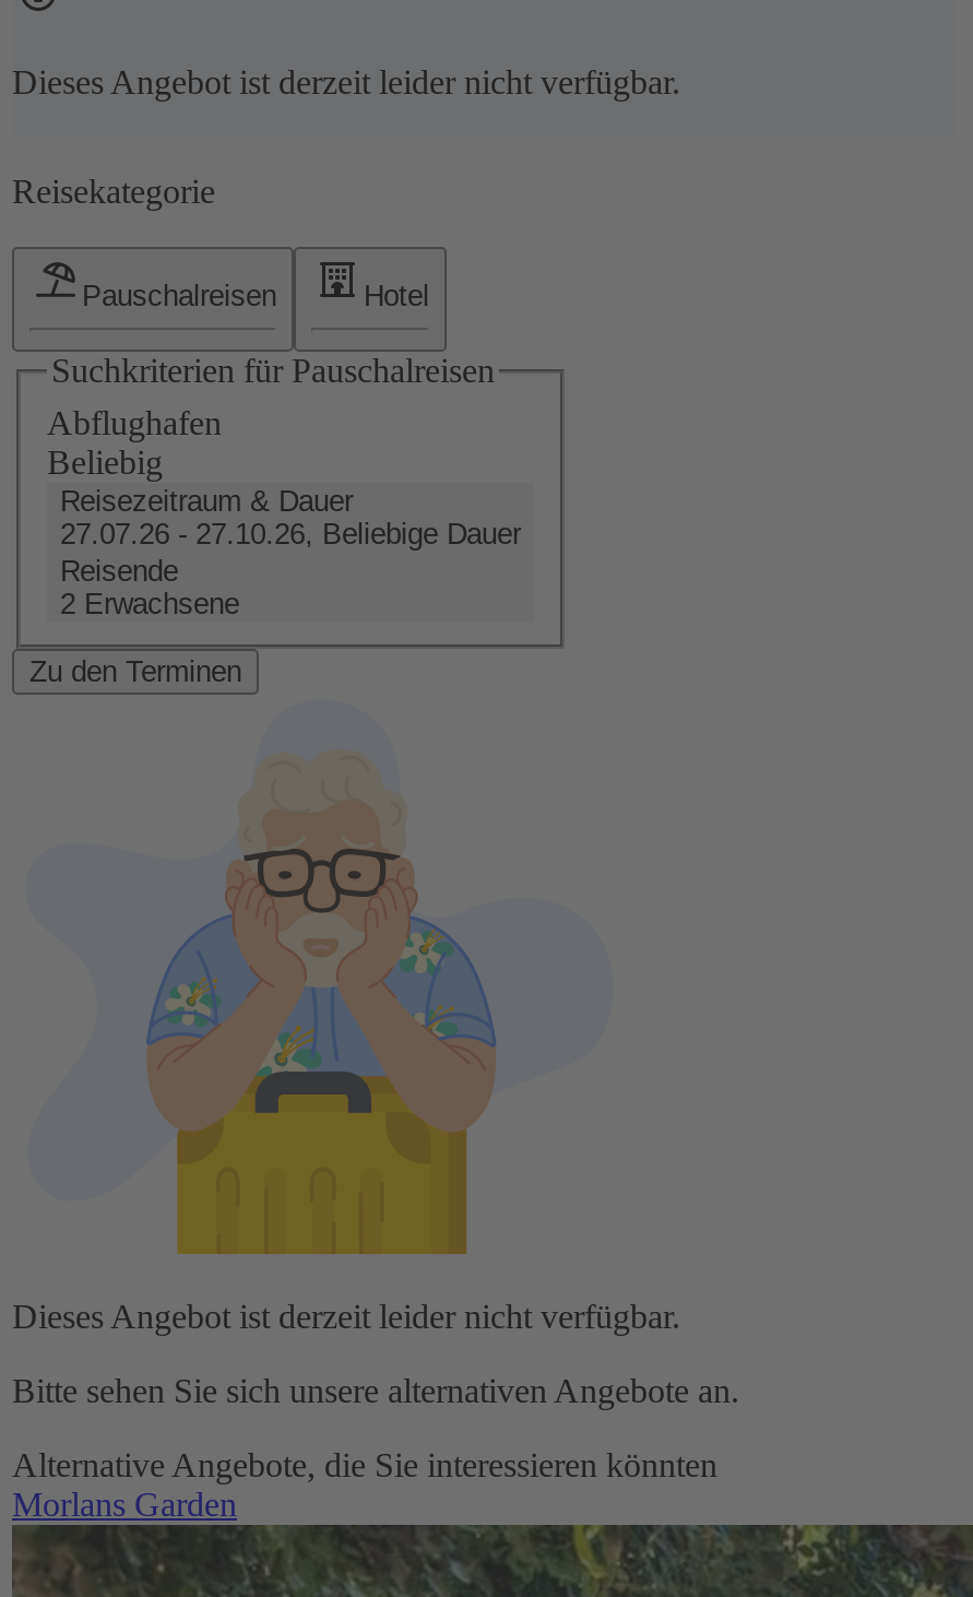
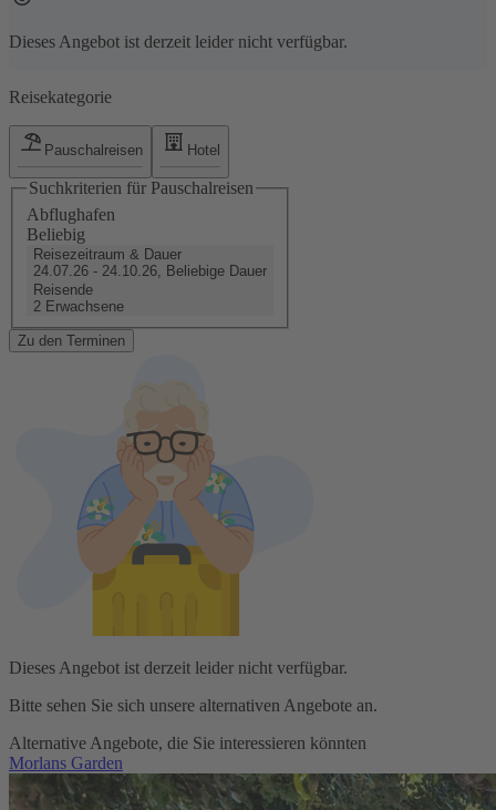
- 27.07.26 - 27.10.26, Beliebige Dauer
+ 24.07.26 - 24.10.26, Beliebige Dauer
